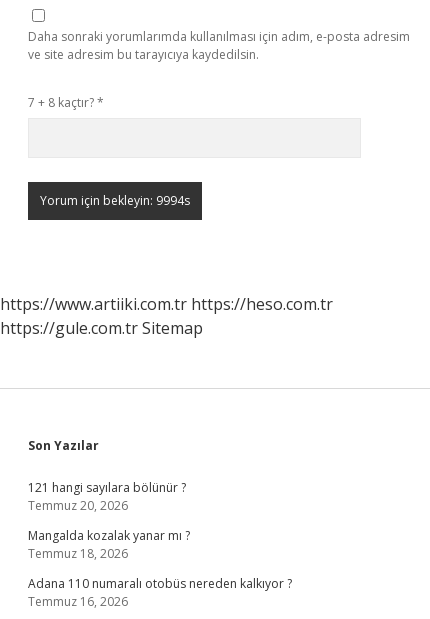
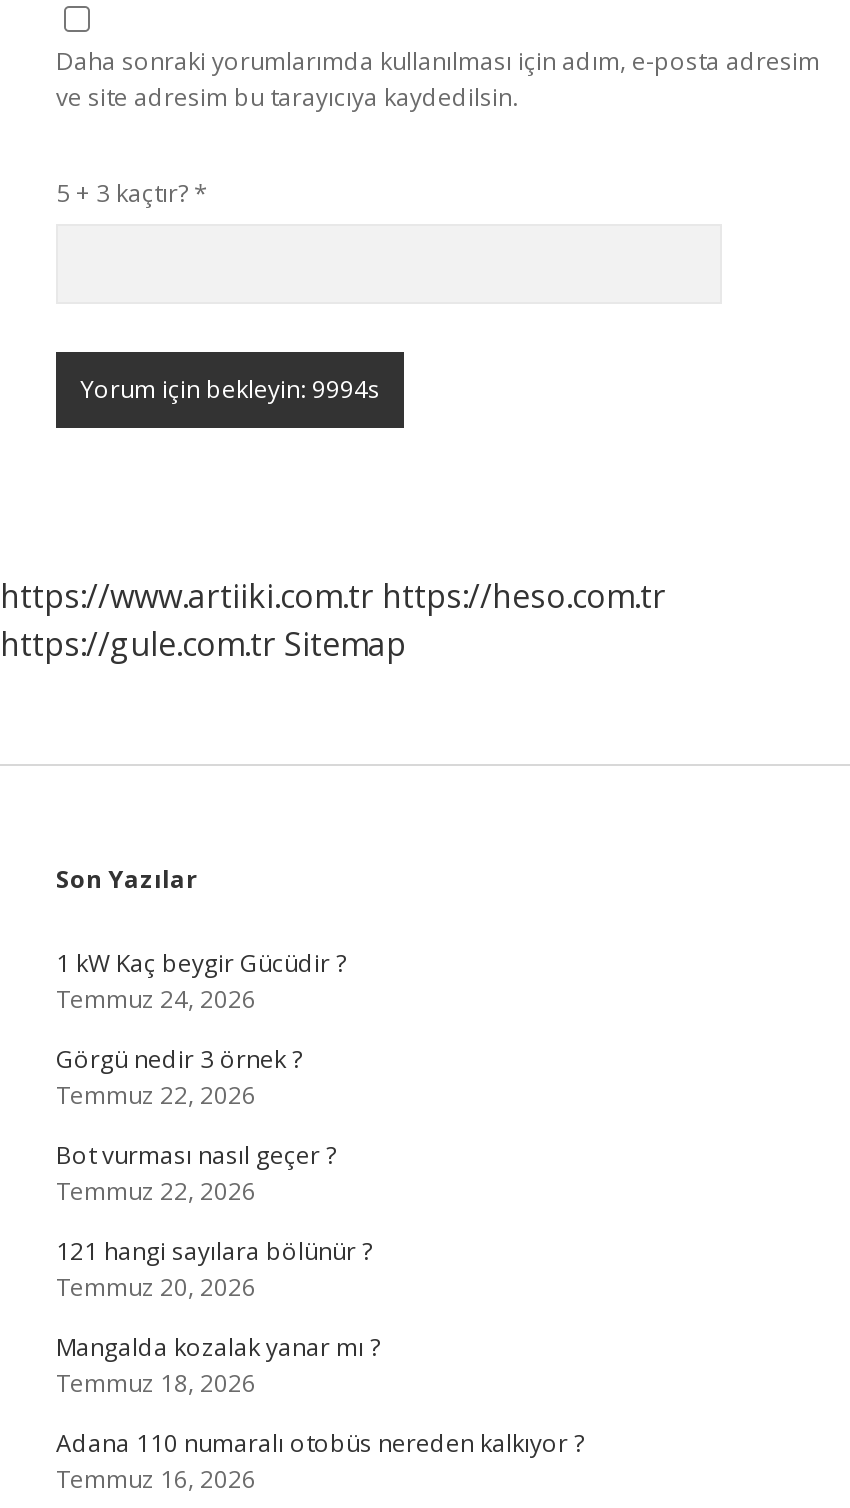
- 7 + 8 kaçtır? *
+ 5 + 3 kaçtır? *

+ 1 kW Kaç beygir Gücüdir ?
+ Temmuz 24, 2026
+ Görgü nedir 3 örnek ?
+ Temmuz 22, 2026
+ Bot vurması nasıl geçer ?
+ Temmuz 22, 2026
